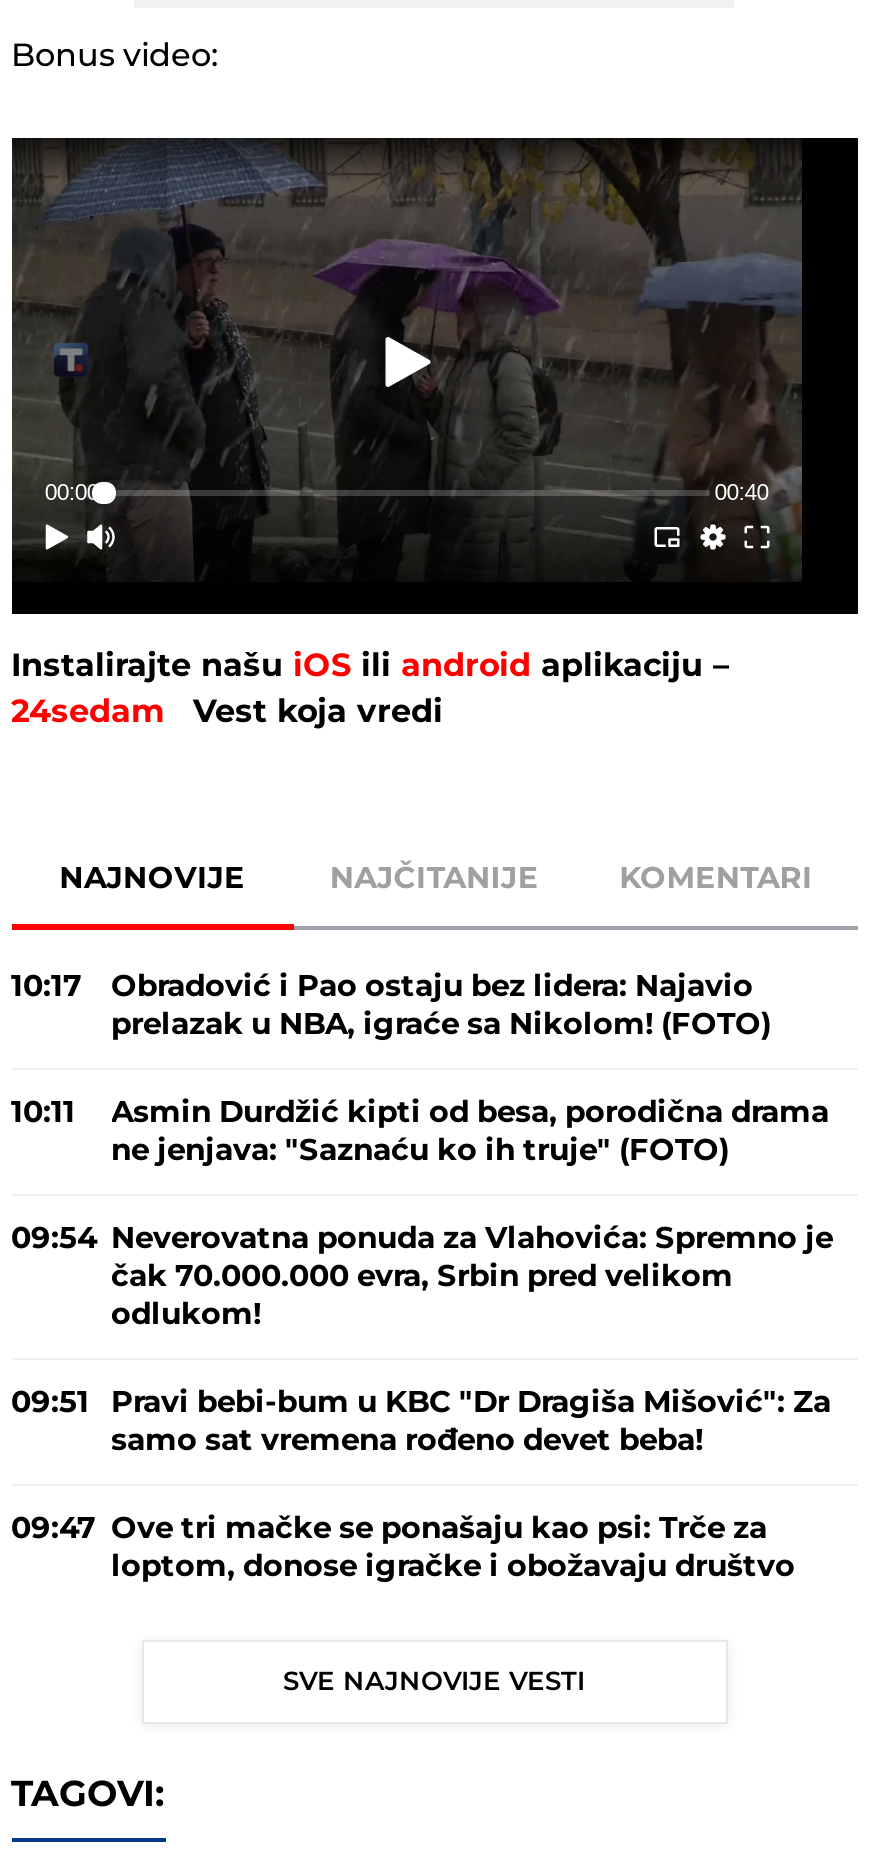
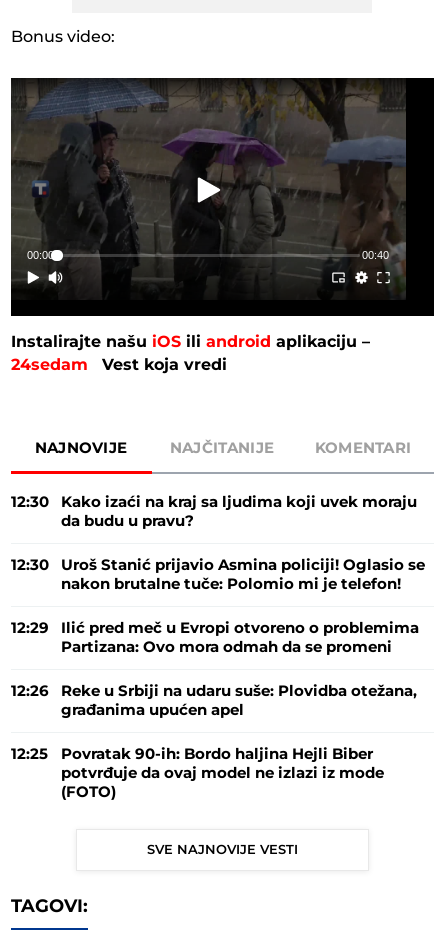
- 10:17
+ 12:30

- Obradović i Pao ostaju bez lidera: Najavio
- prelazak u NBA, igraće sa Nikolom! (FOTO)
+ Kako izaći na kraj sa ljudima koji uvek moraju
+ da budu u pravu?

- 10:11
+ 12:30

- Asmin Durdžić kipti od besa, porodična drama
- ne jenjava: "Saznaću ko ih truje" (FOTO)
+ Uroš Stanić prijavio Asmina policiji! Oglasio se
+ nakon brutalne tuče: Polomio mi je telefon!

- 09:54
+ 12:29

- Neverovatna ponuda za Vlahovića: Spremno je
- čak 70.000.000 evra, Srbin pred velikom
- odlukom!
+ Ilić pred meč u Evropi otvoreno o problemima
+ Partizana: Ovo mora odmah da se promeni

- 09:51
+ 12:26

- Pravi bebi-bum u KBC "Dr Dragiša Mišović": Za
- samo sat vremena rođeno devet beba!
+ Reke u Srbiji na udaru suše: Plovidba otežana,
+ građanima upućen apel

- 09:47
+ 12:25

- Ove tri mačke se ponašaju kao psi: Trče za
- loptom, donose igračke i obožavaju društvo
+ Povratak 90-ih: Bordo haljina Hejli Biber
+ potvrđuje da ovaj model ne izlazi iz mode
+ (FOTO)
